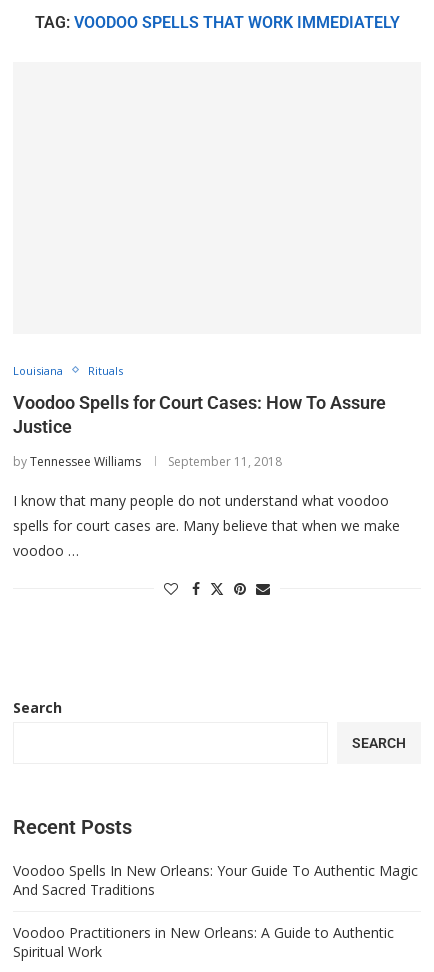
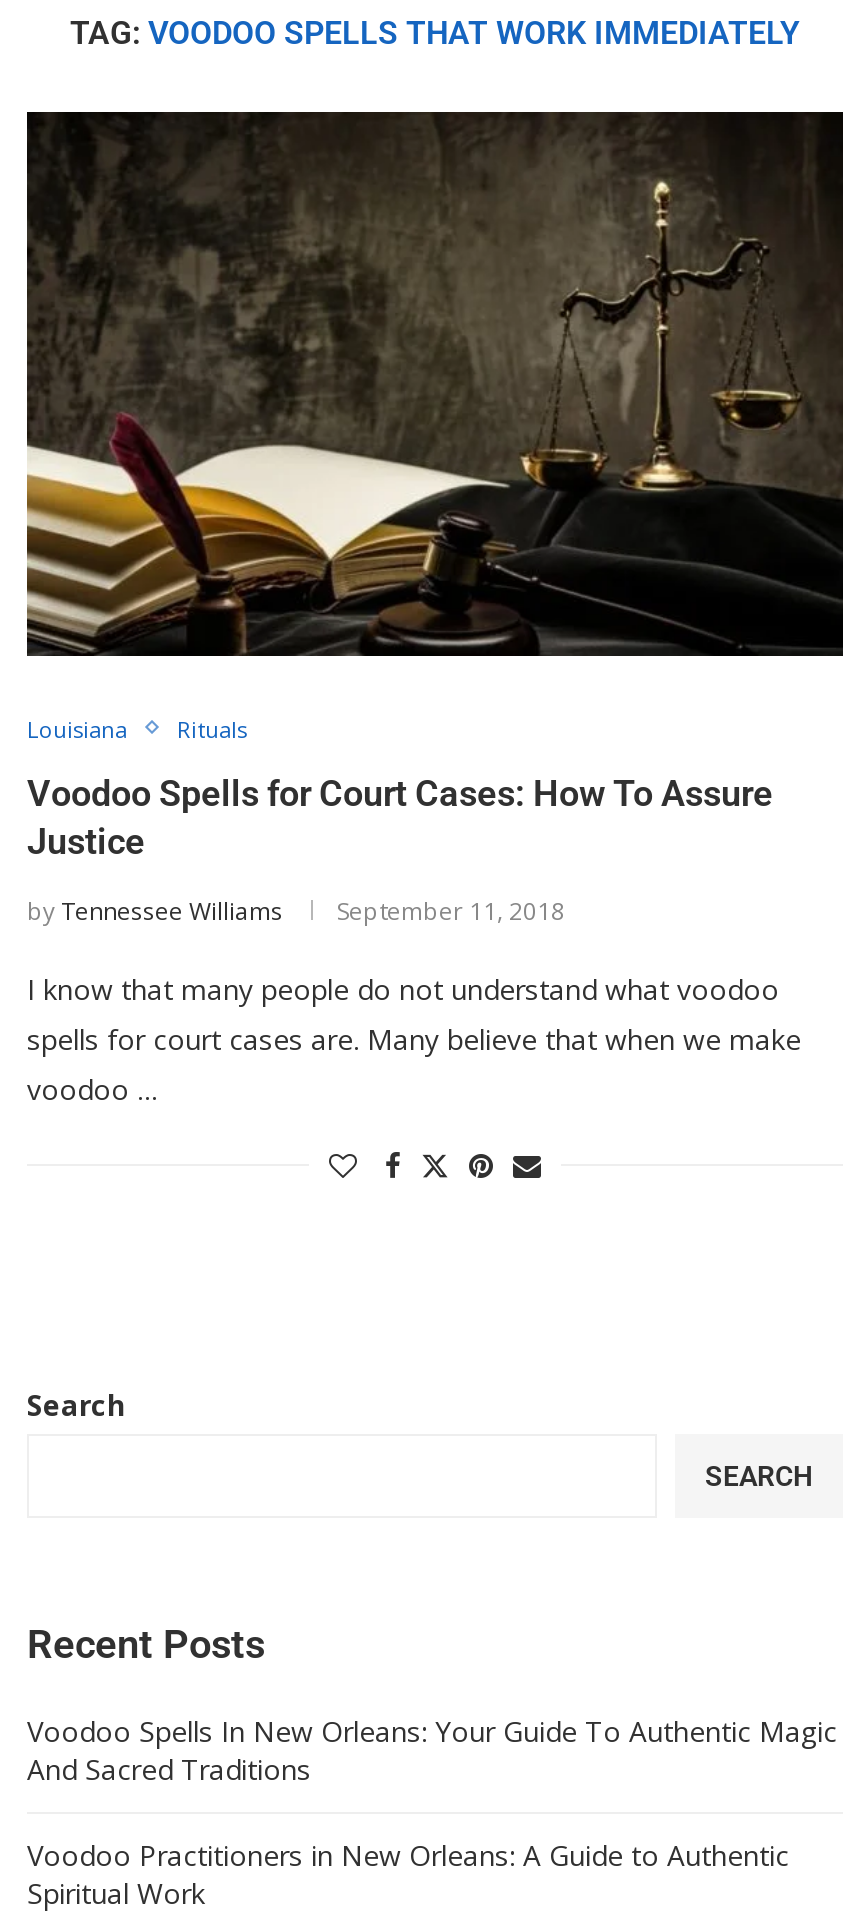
+ [image]
